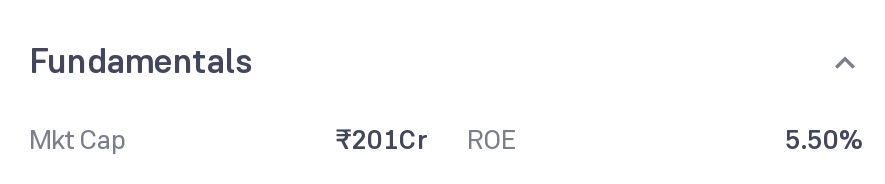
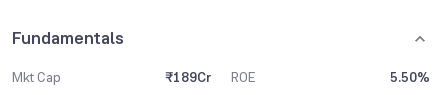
- ₹201Cr ROE
+ ₹189Cr ROE
